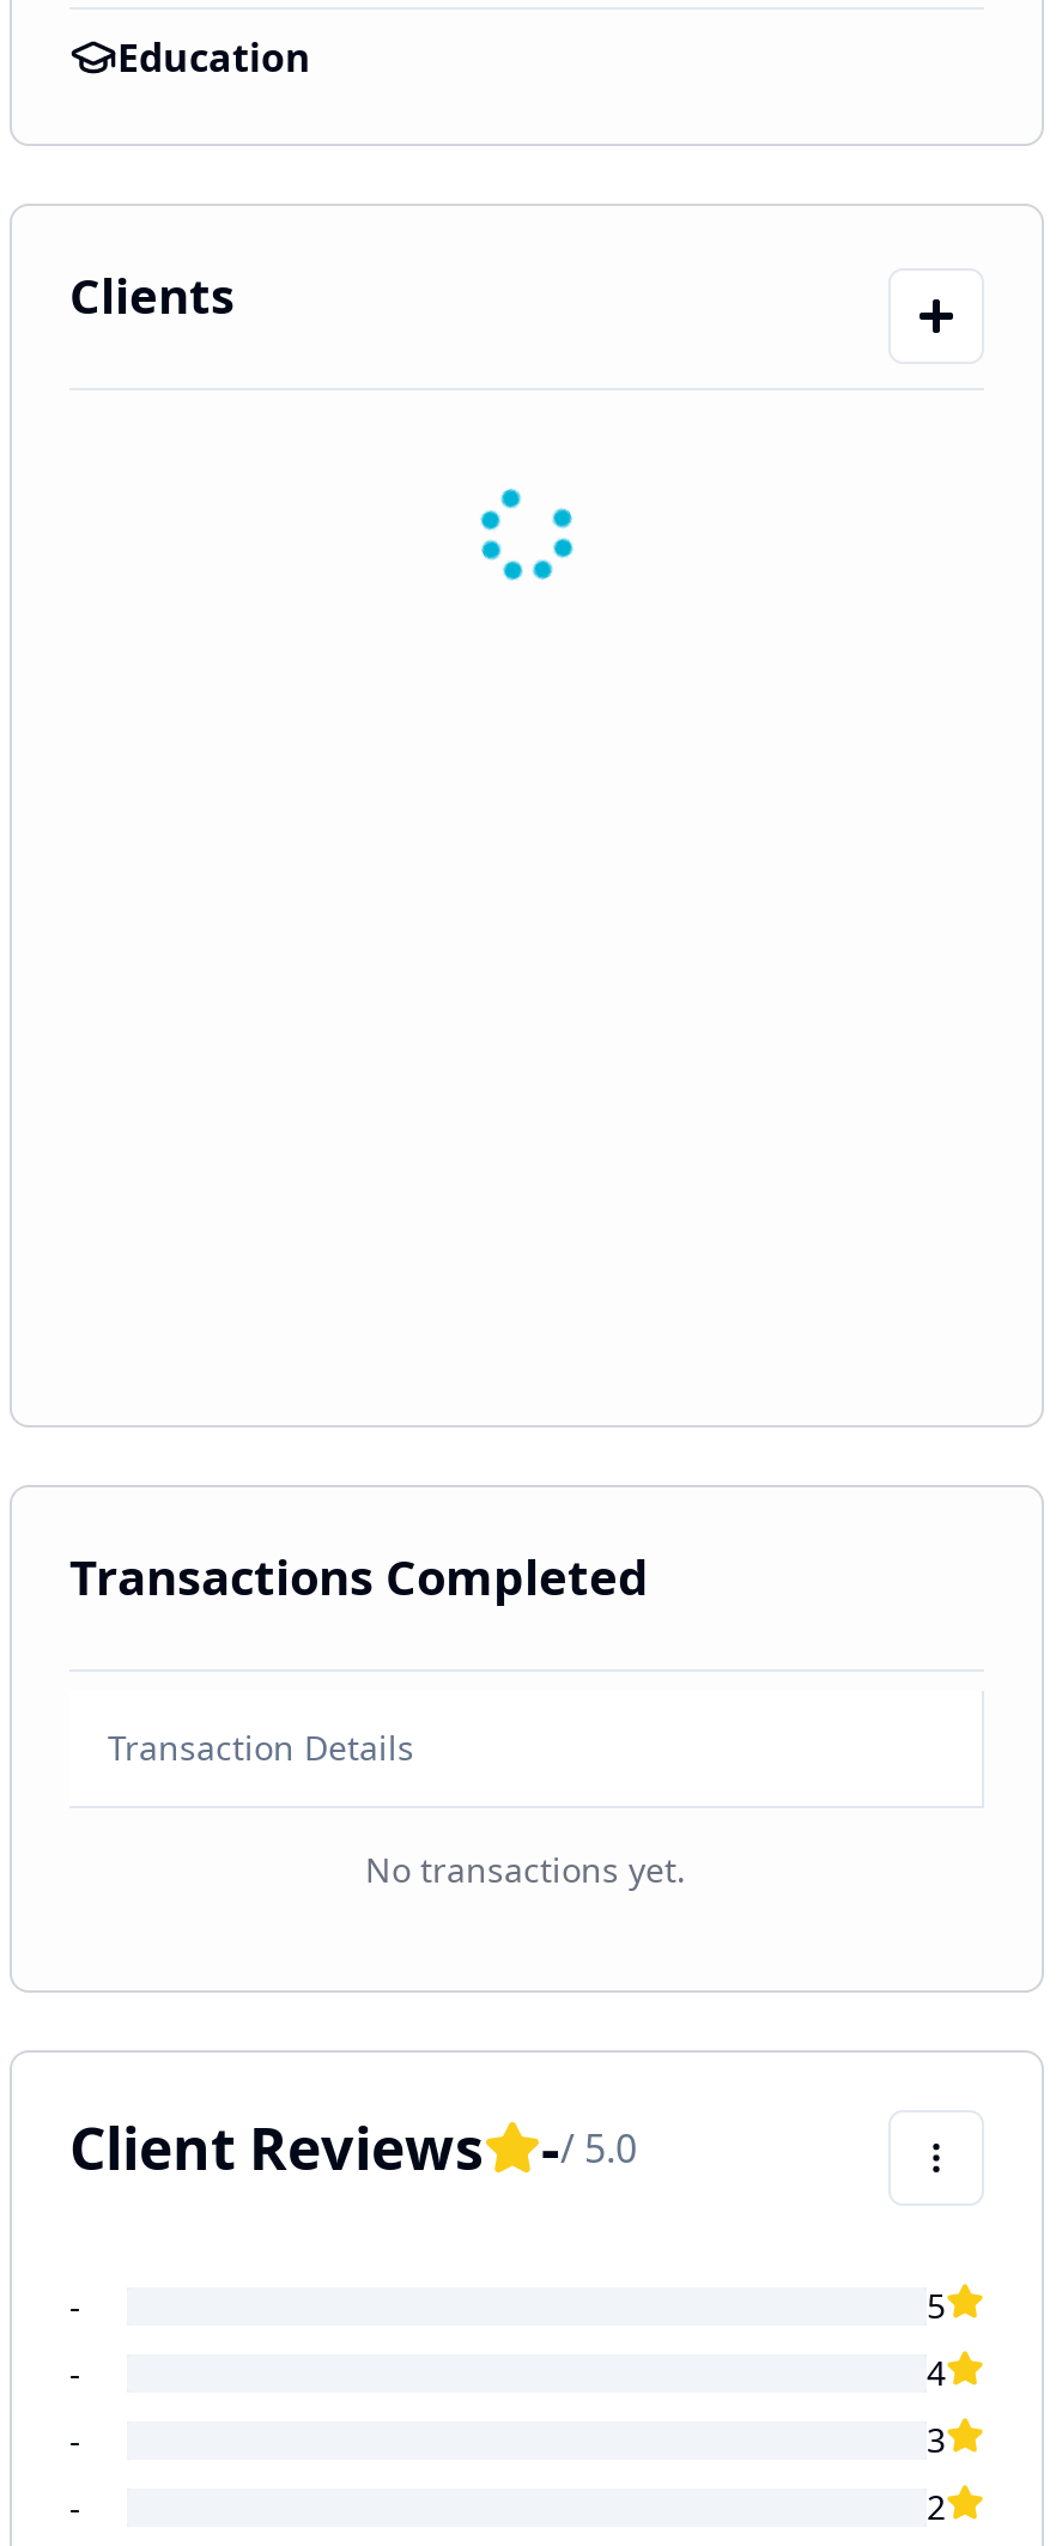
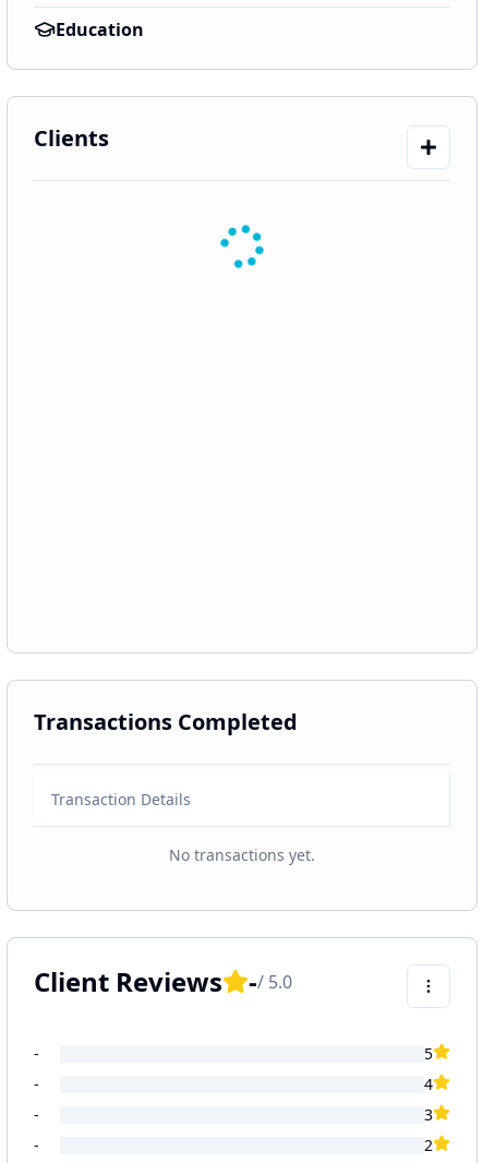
- [image]
+ [image]
